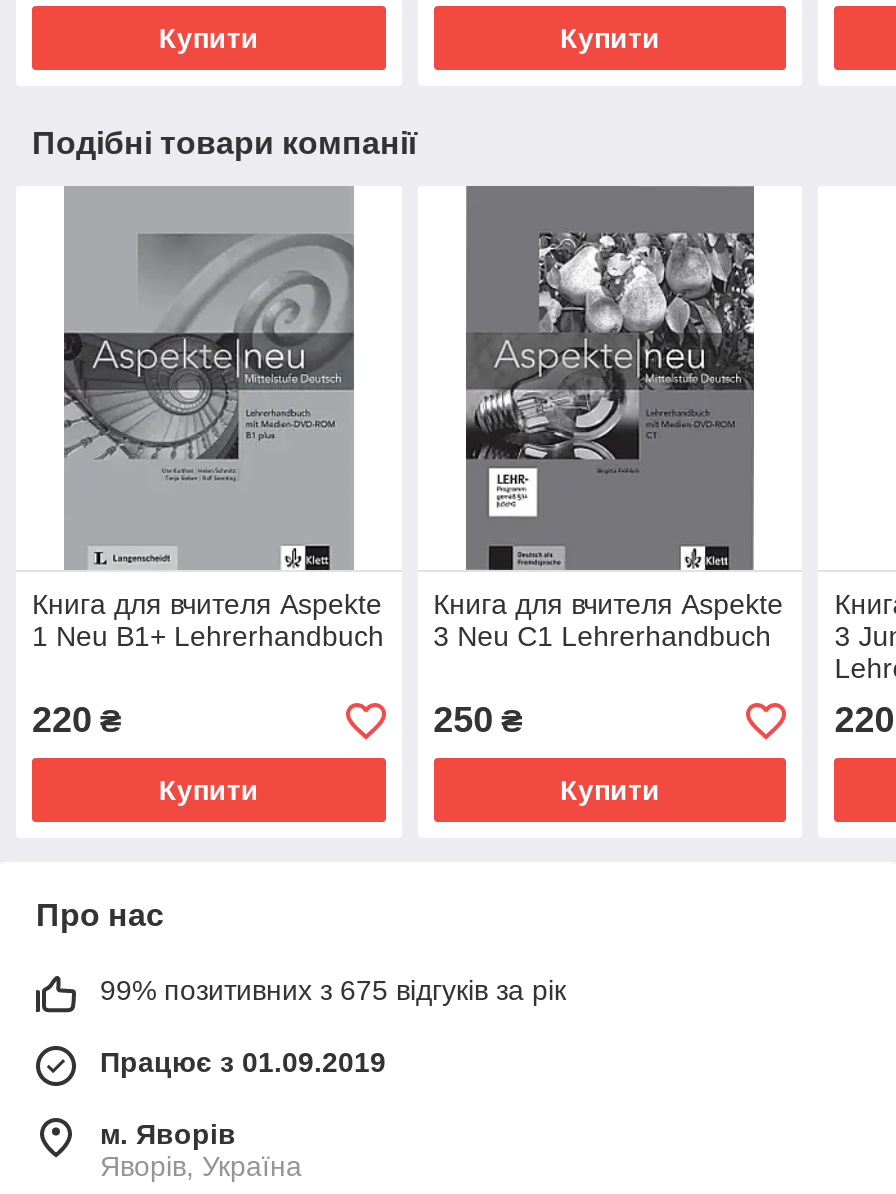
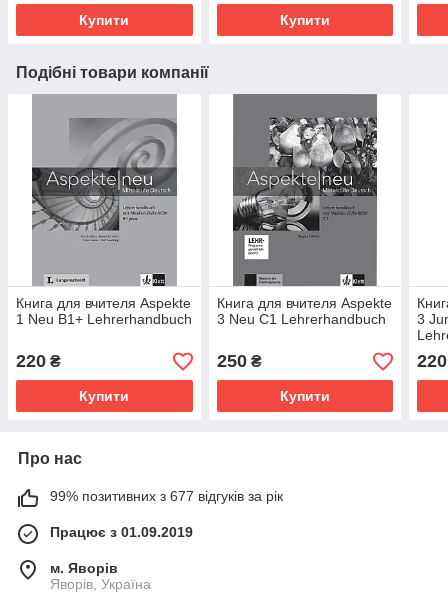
- 99% позитивних з 675 відгуків за рік
+ 99% позитивних з 677 відгуків за рік
